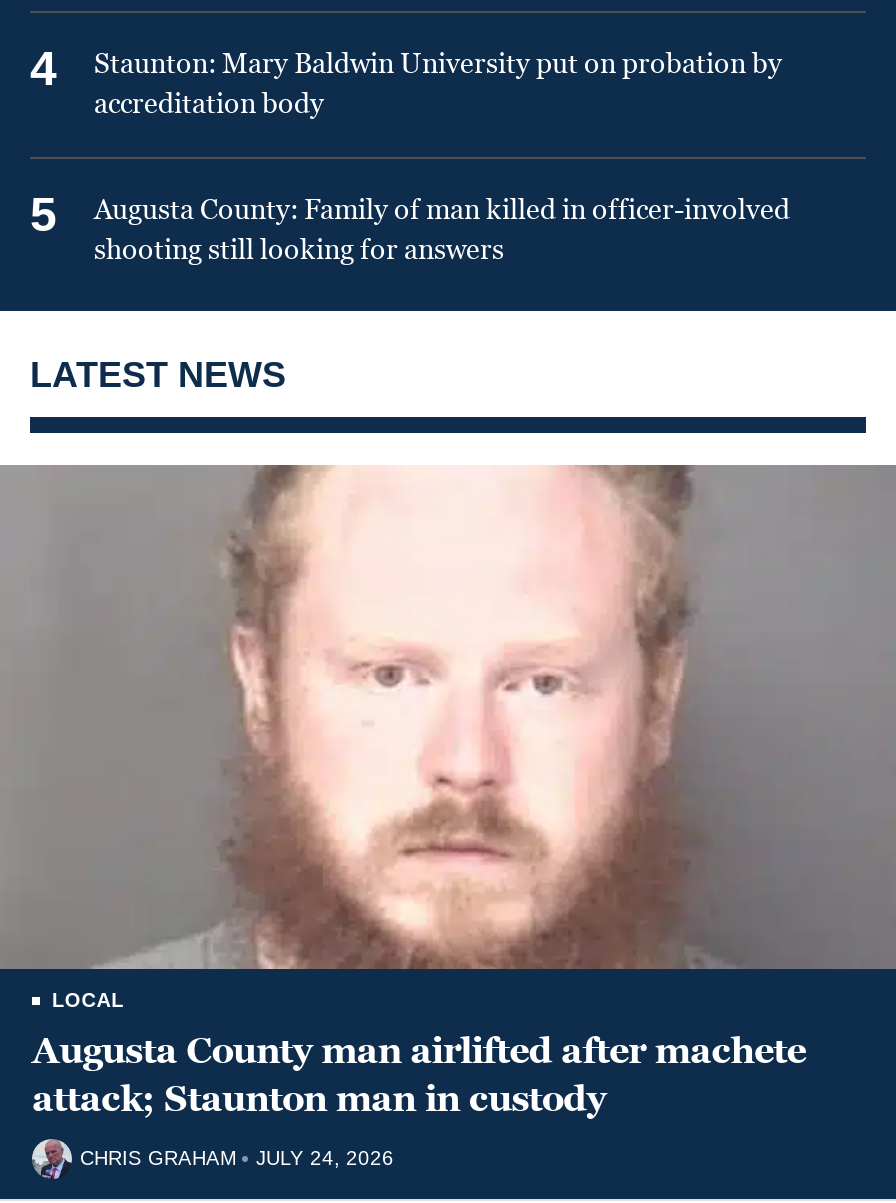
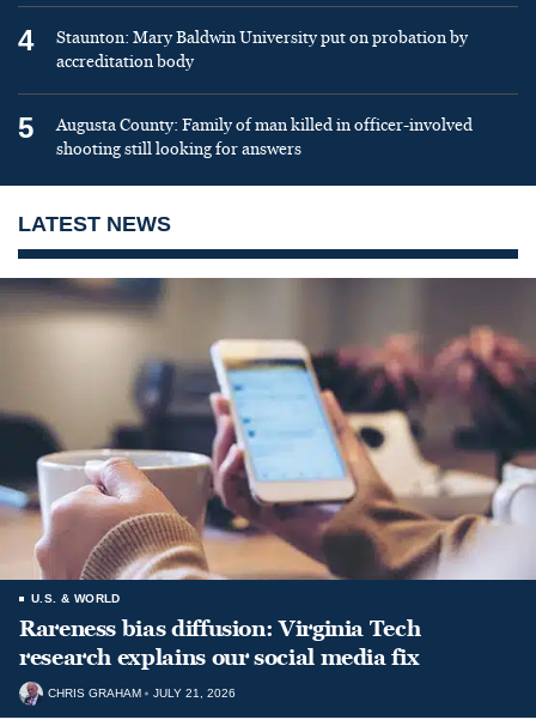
- [image]
- LOCAL
- Augusta County man airlifted after machete
- attack; Staunton man in custody
+ [image]
+ U.S. & WORLD
+ Rareness bias diffusion: Virginia Tech
+ research explains our social media fix

- CHRIS GRAHAM JULY 24, 2026
+ CHRIS GRAHAM JULY 21, 2026
